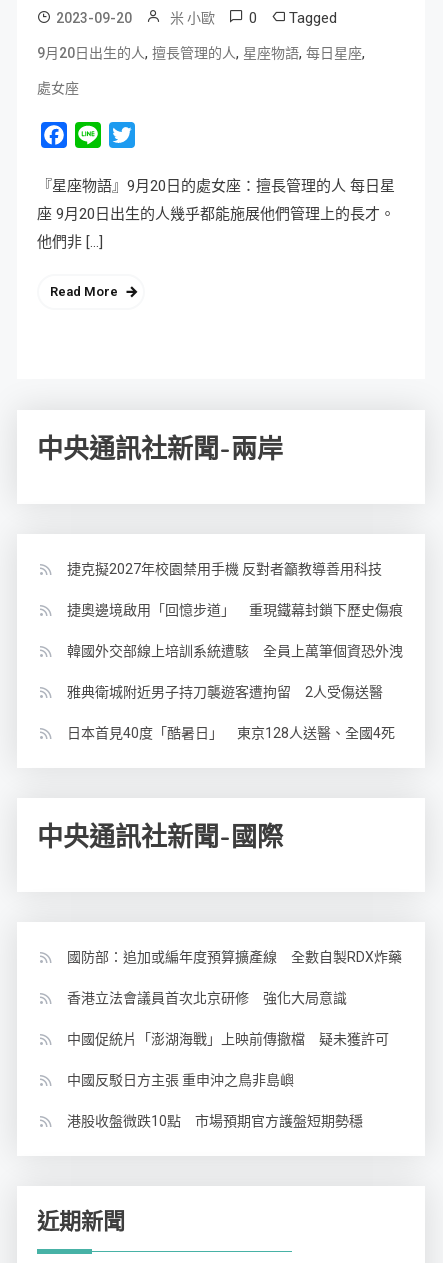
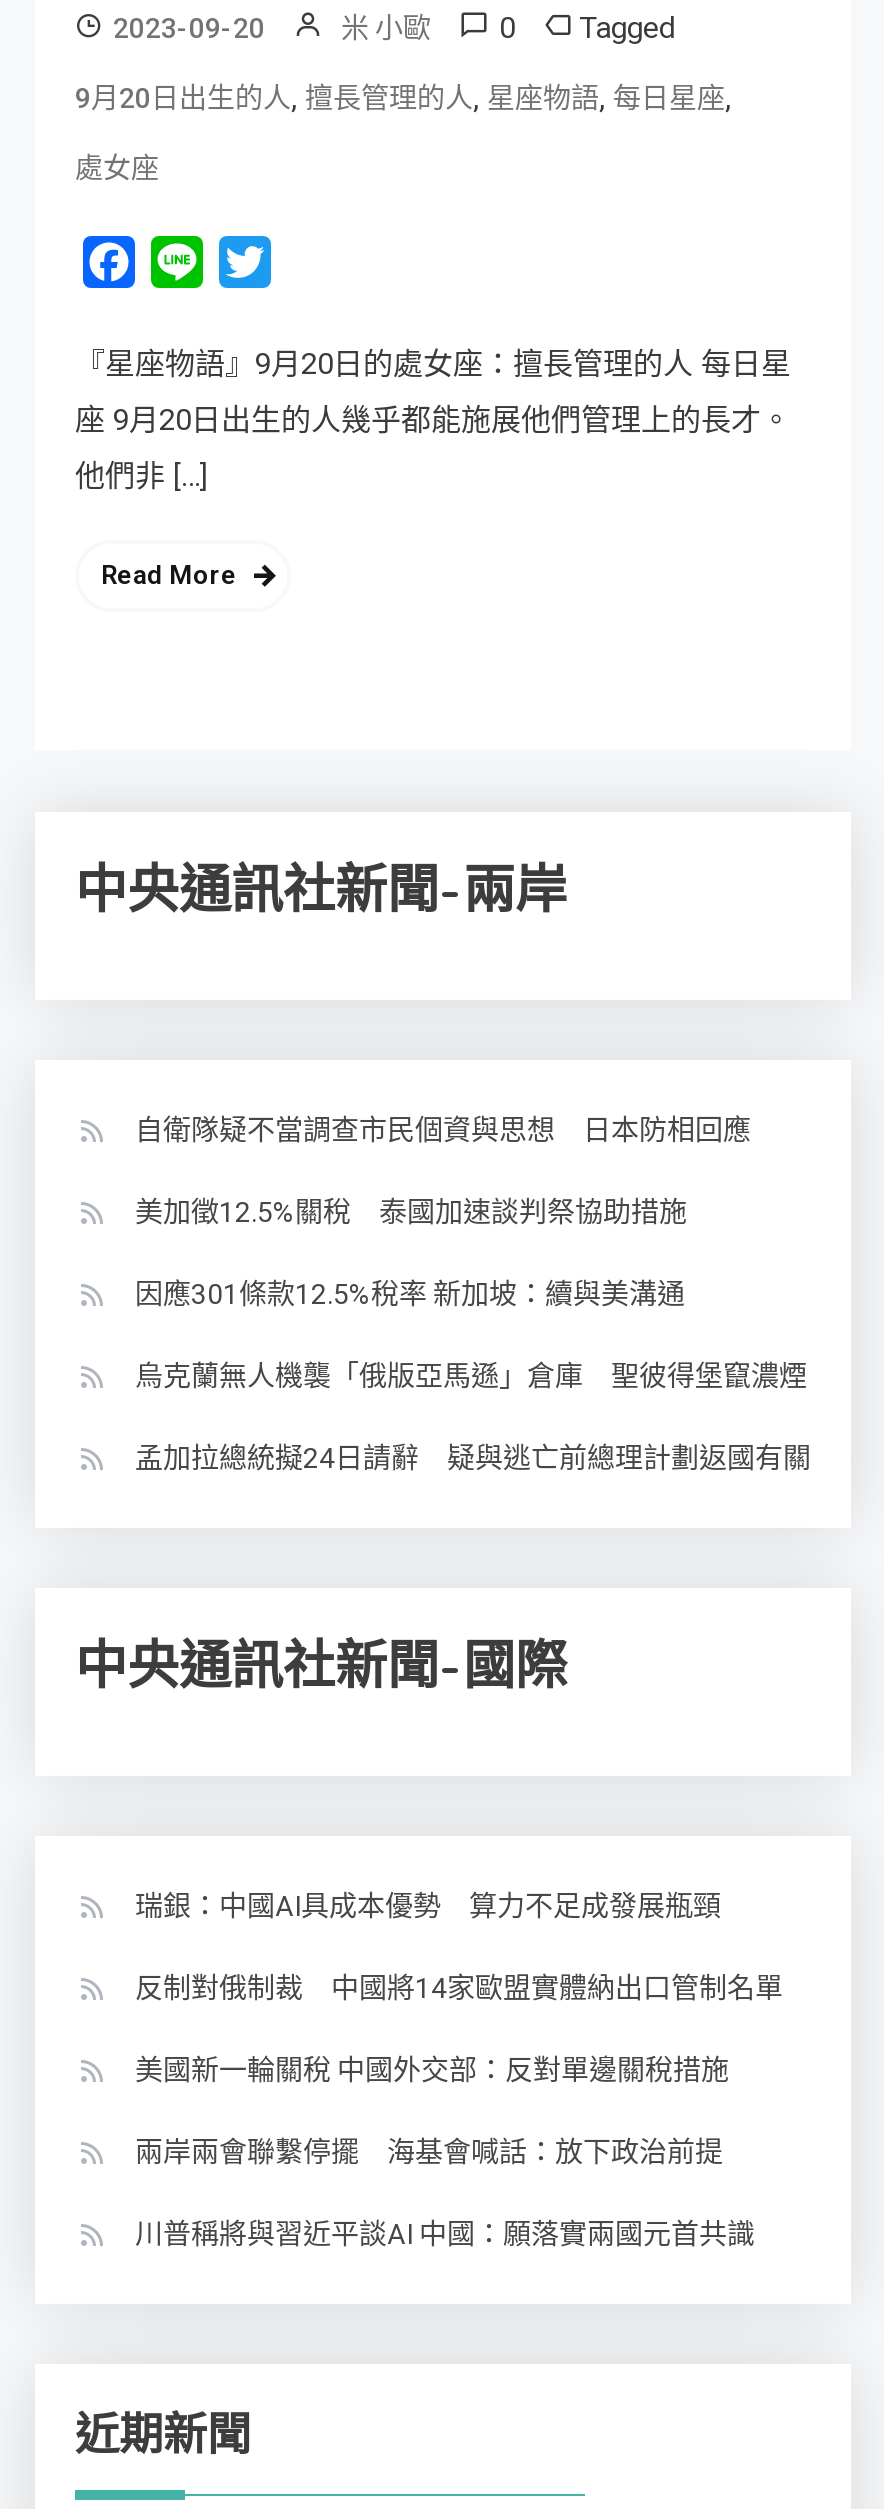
- 捷克擬2027年校園禁用手機 反對者籲教導善用科技
+ 自衛隊疑不當調查市民個資與思想 日本防相回應

- 捷奧邊境啟用「回憶步道」 重現鐵幕封鎖下歷史傷痕
+ 美加徵12.5%關稅 泰國加速談判祭協助措施

- 韓國外交部線上培訓系統遭駭 全員上萬筆個資恐外洩
+ 因應301條款12.5%稅率 新加坡：續與美溝通

- 雅典衛城附近男子持刀襲遊客遭拘留 2人受傷送醫
+ 烏克蘭無人機襲「俄版亞馬遜」倉庫 聖彼得堡竄濃煙

- 日本首見40度「酷暑日」 東京128人送醫、全國4死
+ 孟加拉總統擬24日請辭 疑與逃亡前總理計劃返國有關

- 國防部：追加或編年度預算擴產線 全數自製RDX炸藥
+ 瑞銀：中國AI具成本優勢 算力不足成發展瓶頸

- 香港立法會議員首次北京研修 強化大局意識
+ 反制對俄制裁 中國將14家歐盟實體納出口管制名單

- 中國促統片「澎湖海戰」上映前傳撤檔 疑未獲許可
+ 美國新一輪關稅 中國外交部：反對單邊關稅措施

- 中國反駁日方主張 重申沖之鳥非島嶼
+ 兩岸兩會聯繫停擺 海基會喊話：放下政治前提

- 港股收盤微跌10點 市場預期官方護盤短期勢穩
+ 川普稱將與習近平談AI 中國：願落實兩國元首共識
